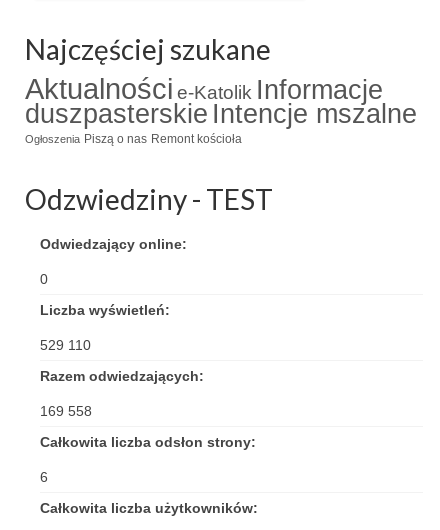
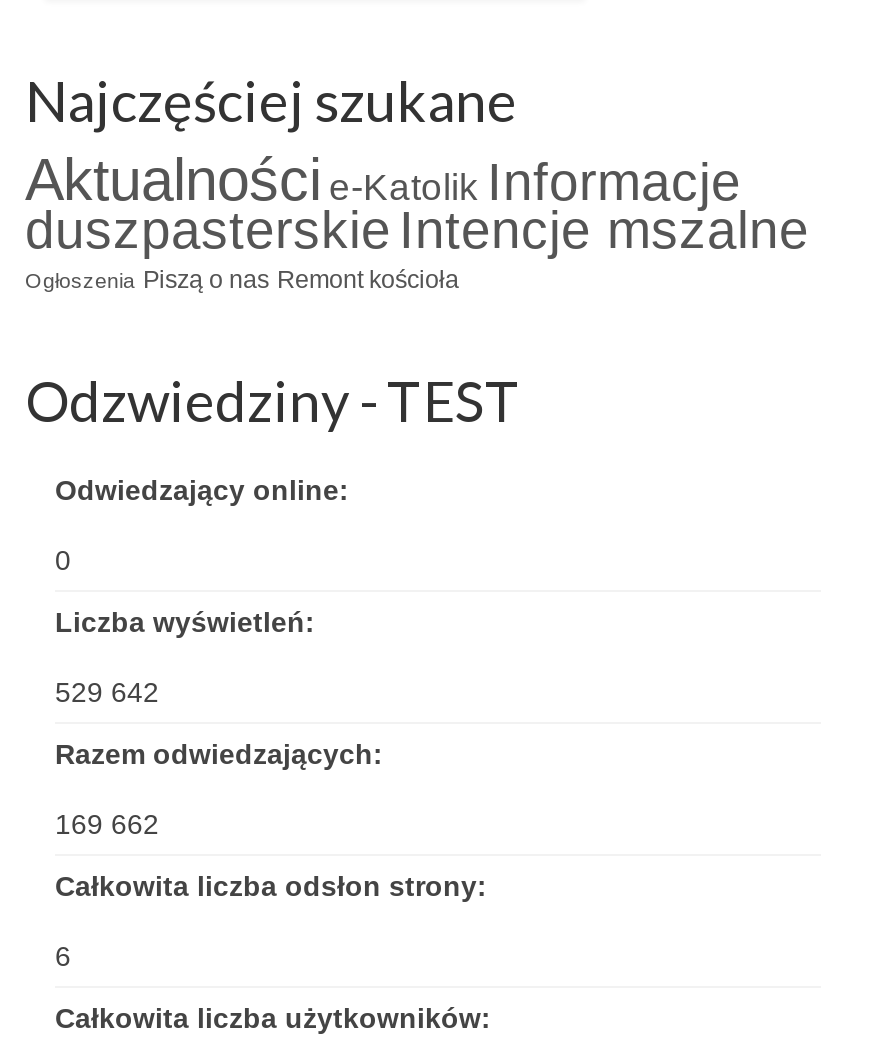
- 529 110
+ 529 642

- 169 558
+ 169 662
